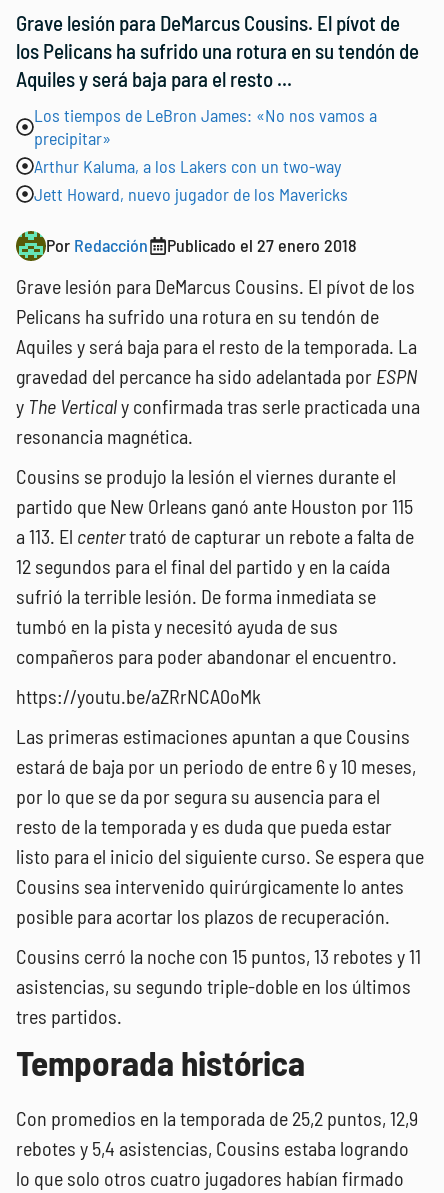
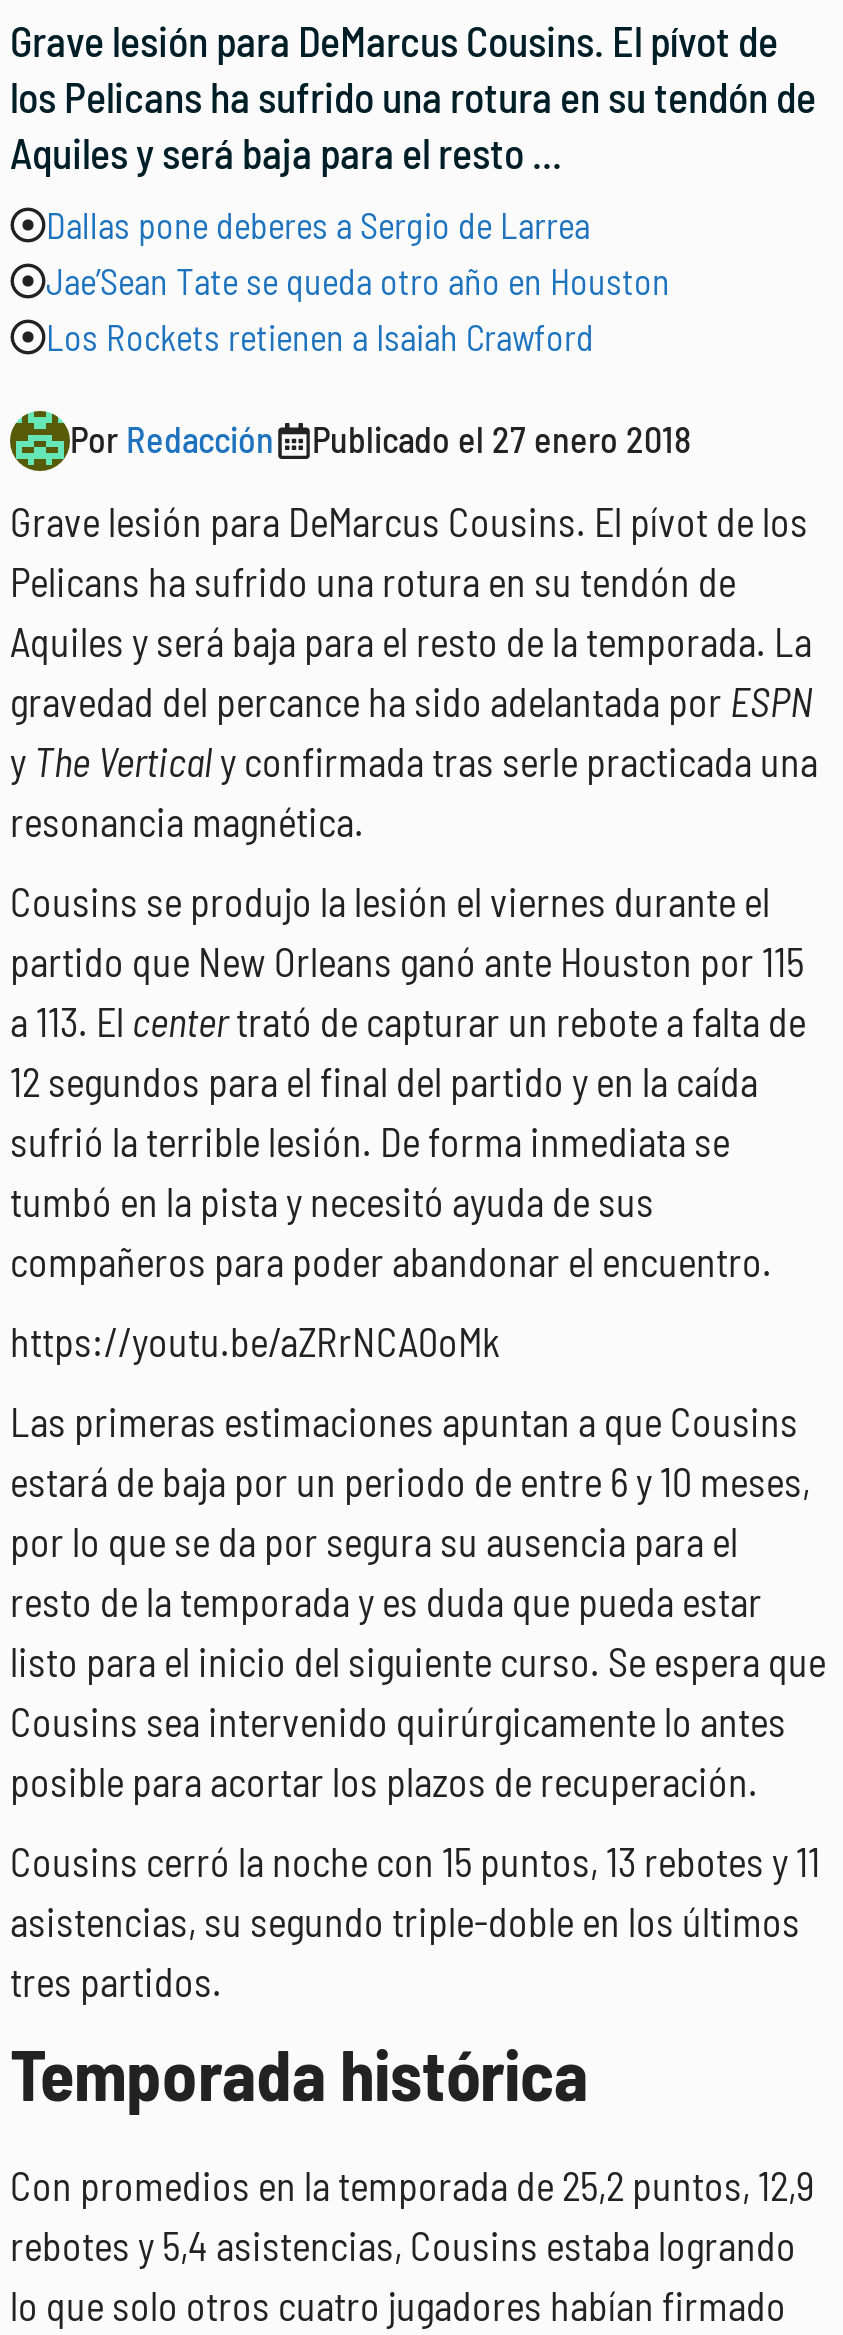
- Los tiempos de LeBron James: «No nos vamos a
- precipitar»
- Arthur Kaluma, a los Lakers con un two-way
- Jett Howard, nuevo jugador de los Mavericks
+ Dallas pone deberes a Sergio de Larrea
+ Jae’Sean Tate se queda otro año en Houston
+ Los Rockets retienen a Isaiah Crawford
